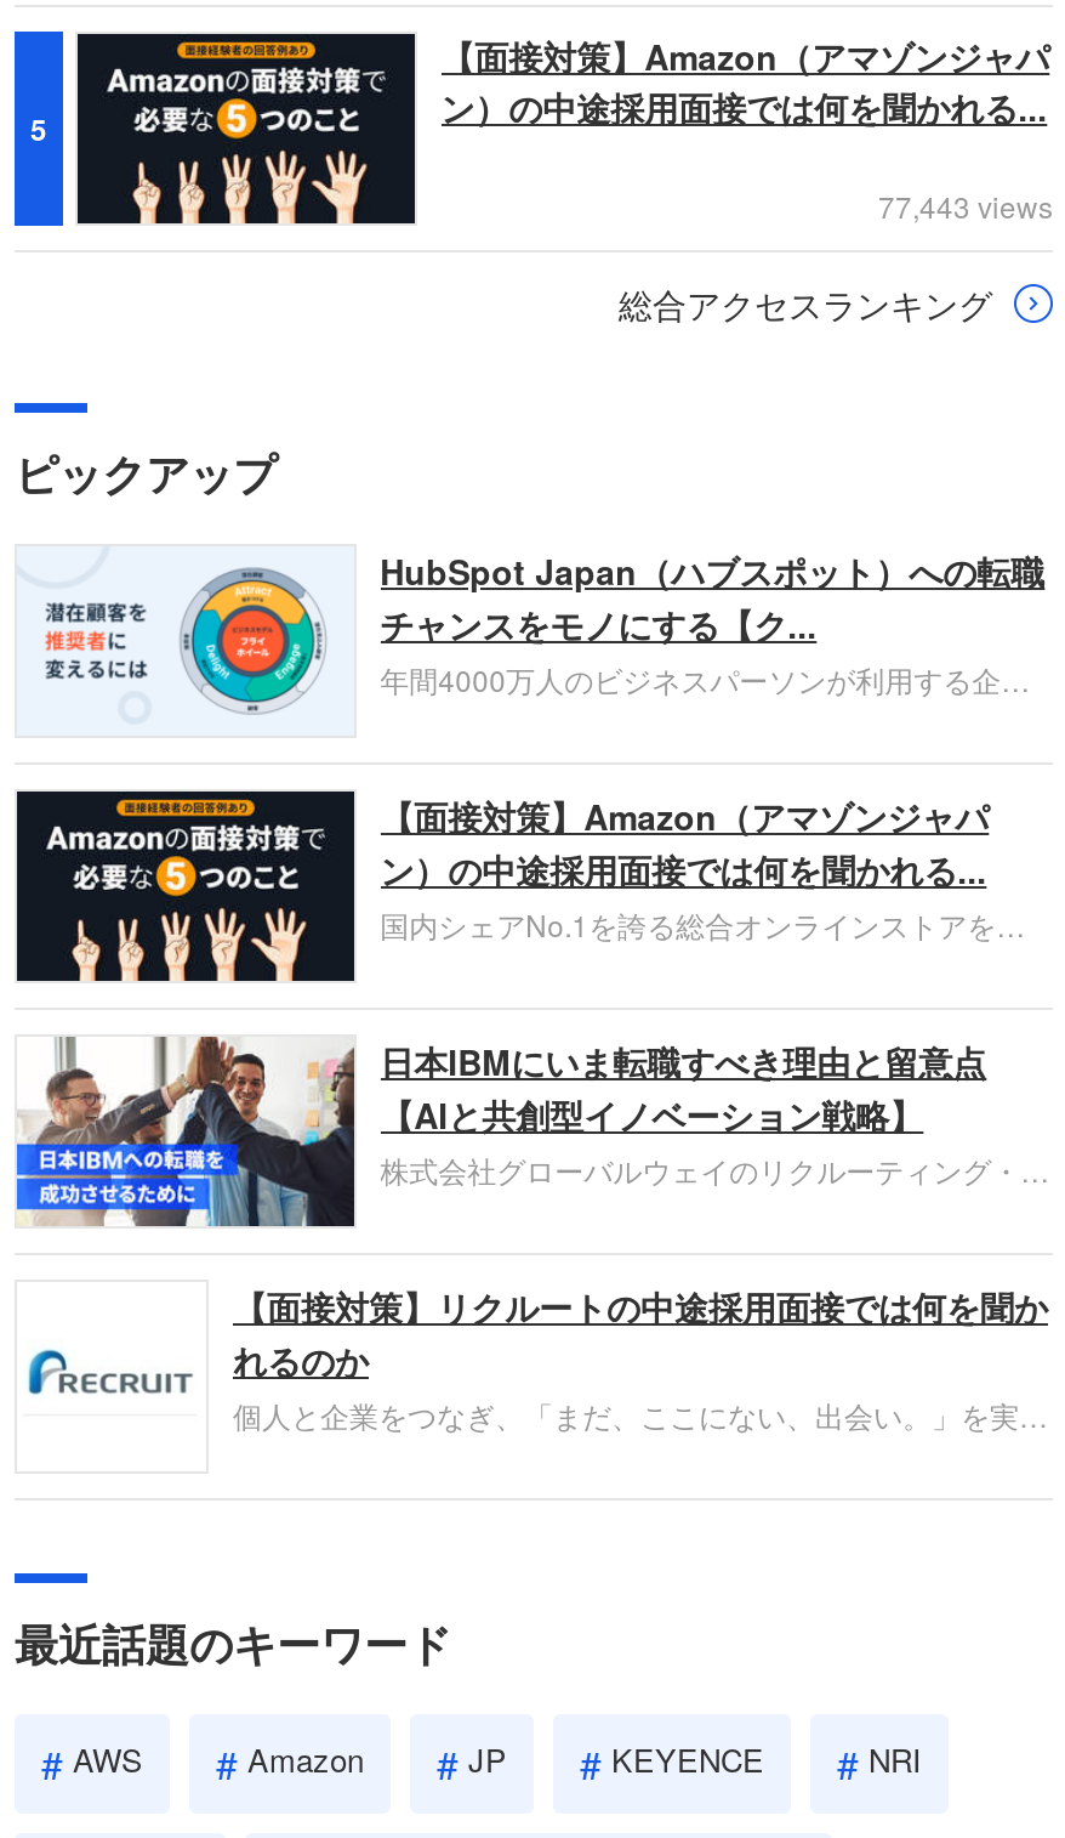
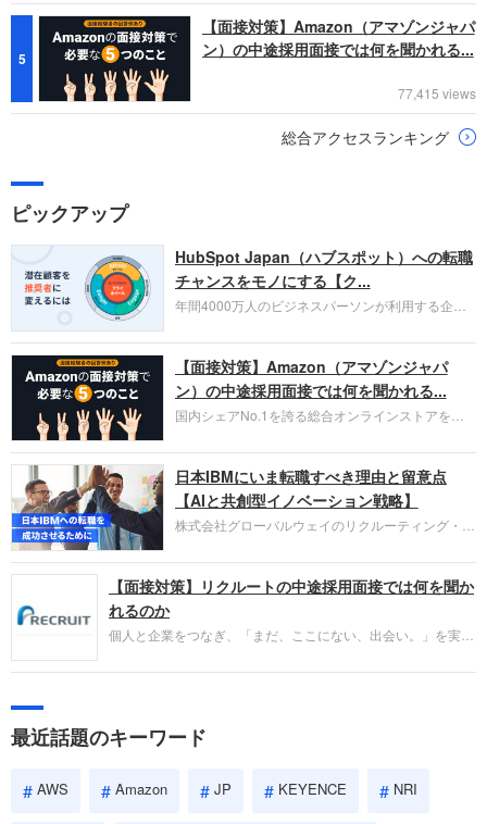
- 77,443 views
+ 77,415 views
